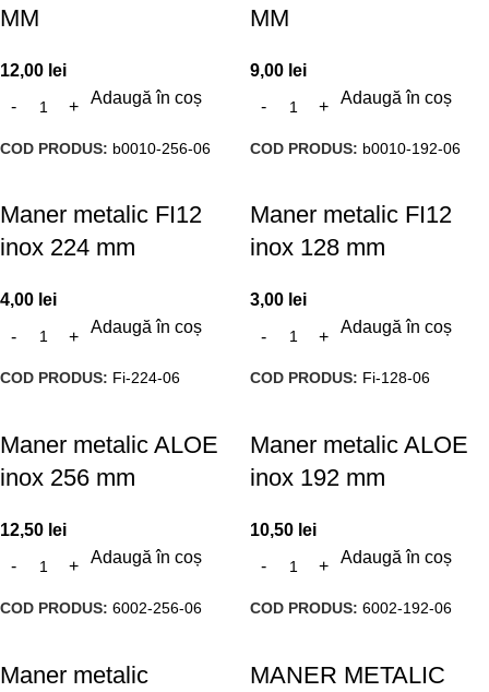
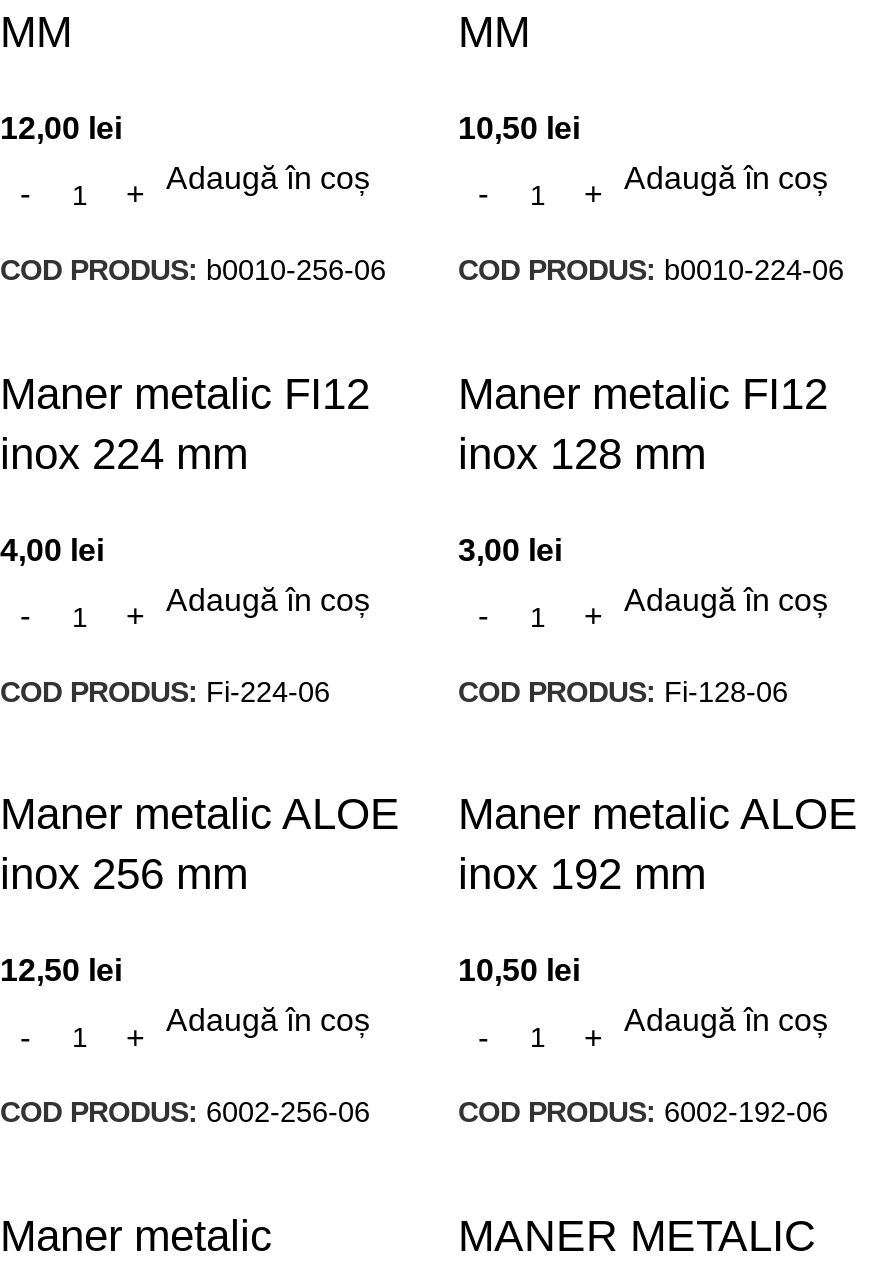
- 9,00 lei
+ 10,50 lei

- COD PRODUS: b0010-192-06
+ COD PRODUS: b0010-224-06
